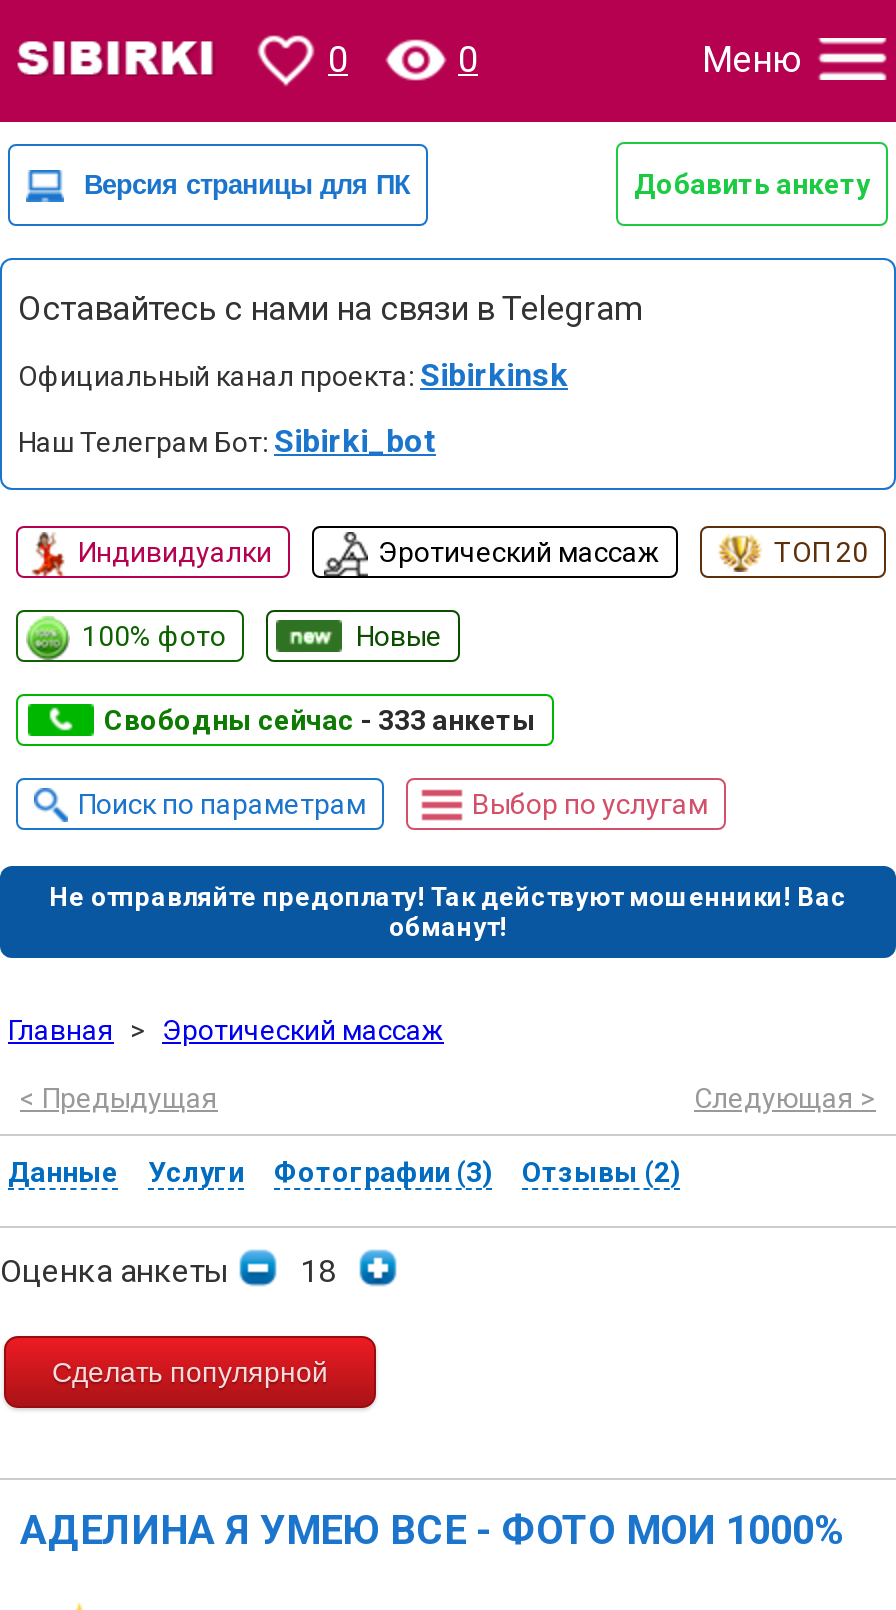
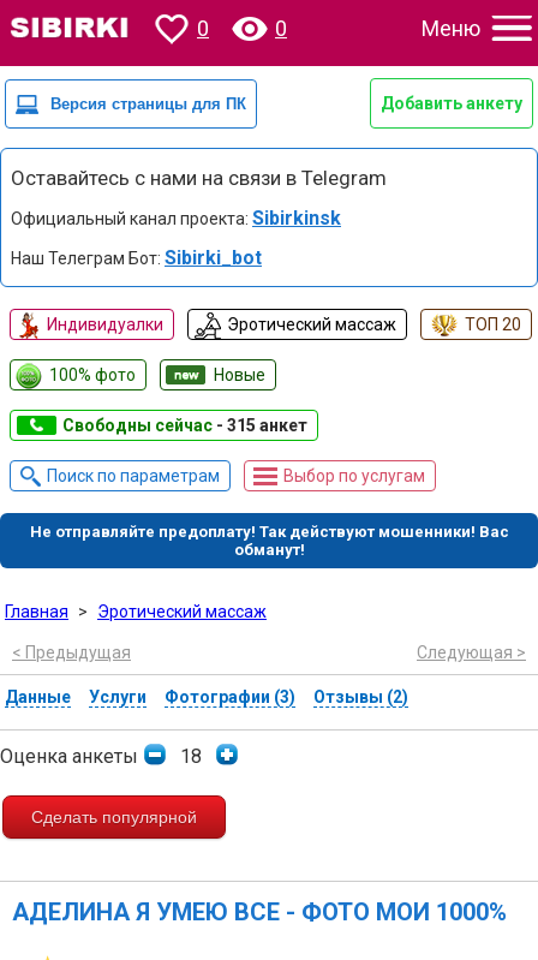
- Свободны сейчас - 333 анкеты
+ Свободны сейчас - 315 анкет
